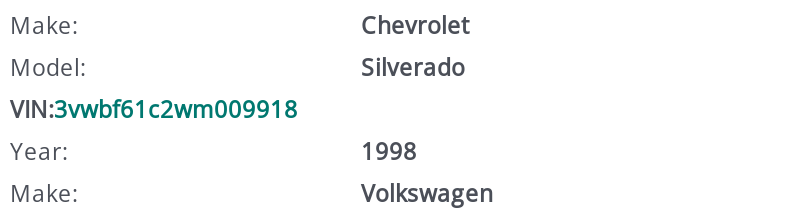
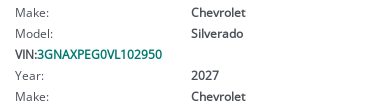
- VIN:3vwbf61c2wm009918
+ VIN:3GNAXPEG0VL102950

- 1998
+ 2027

- Volkswagen
+ Chevrolet
